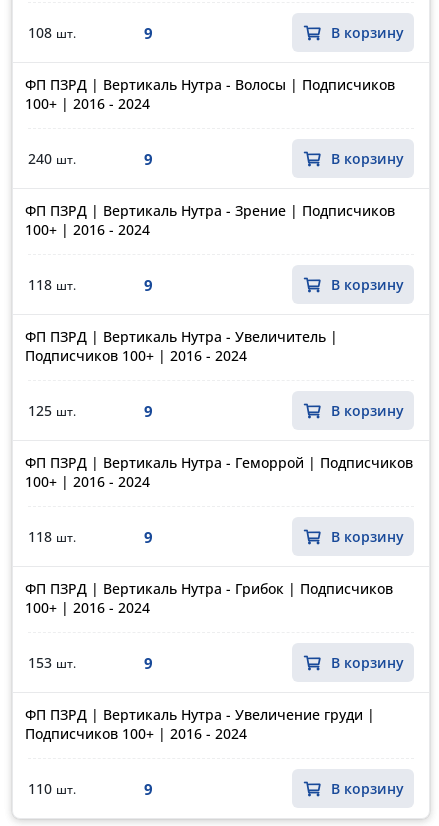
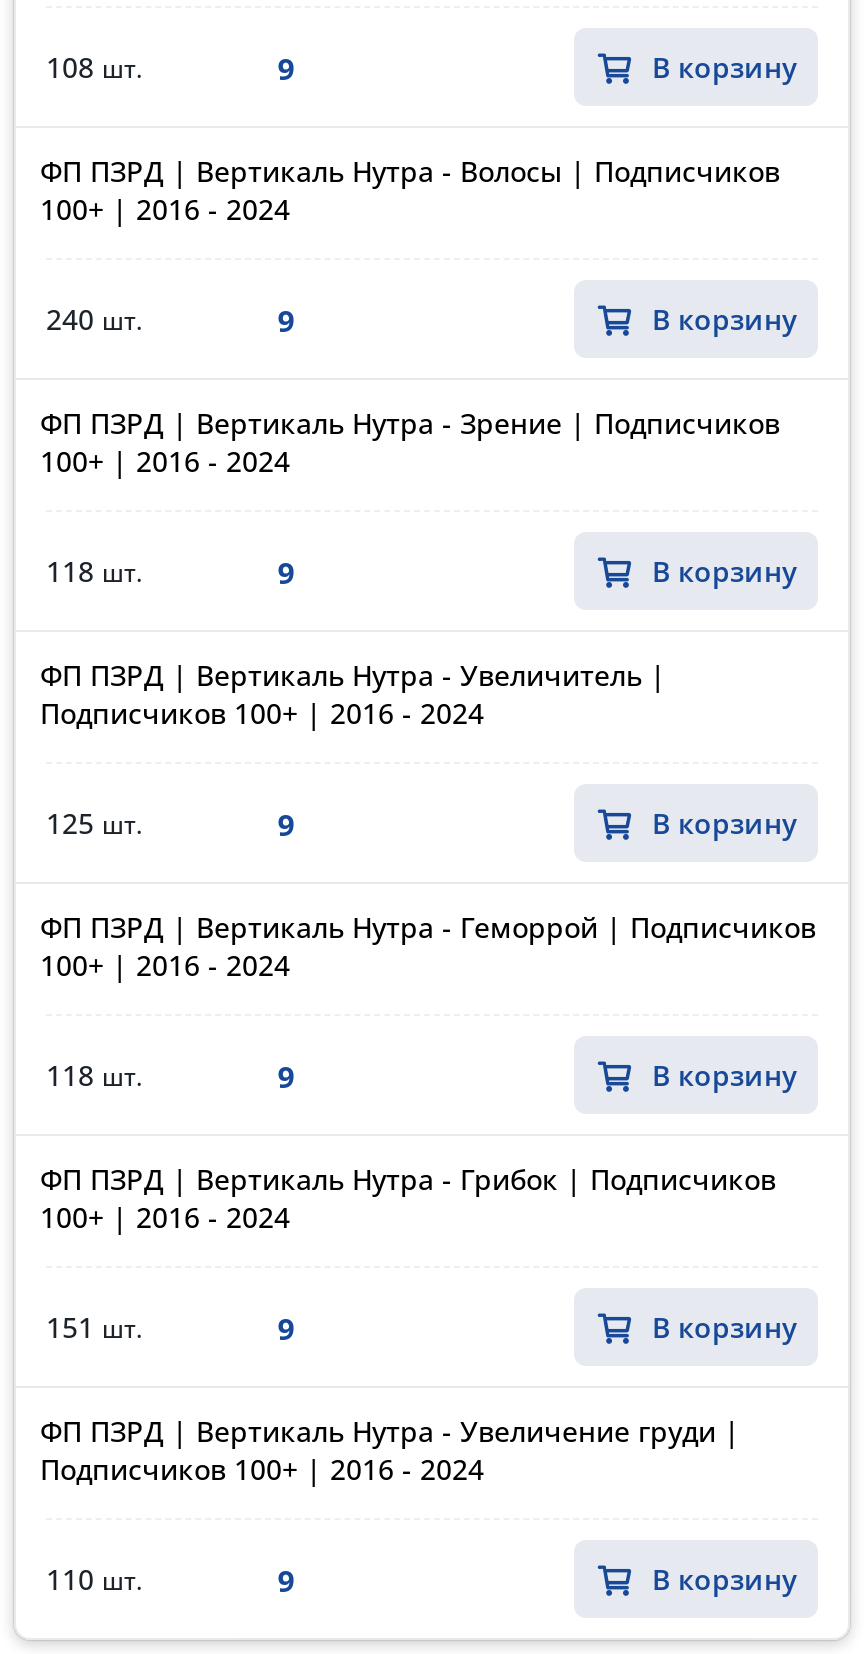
- 153 шт.
+ 151 шт.
